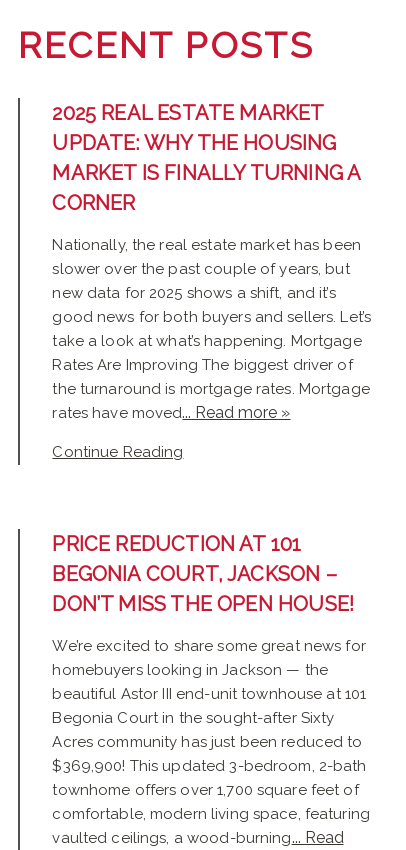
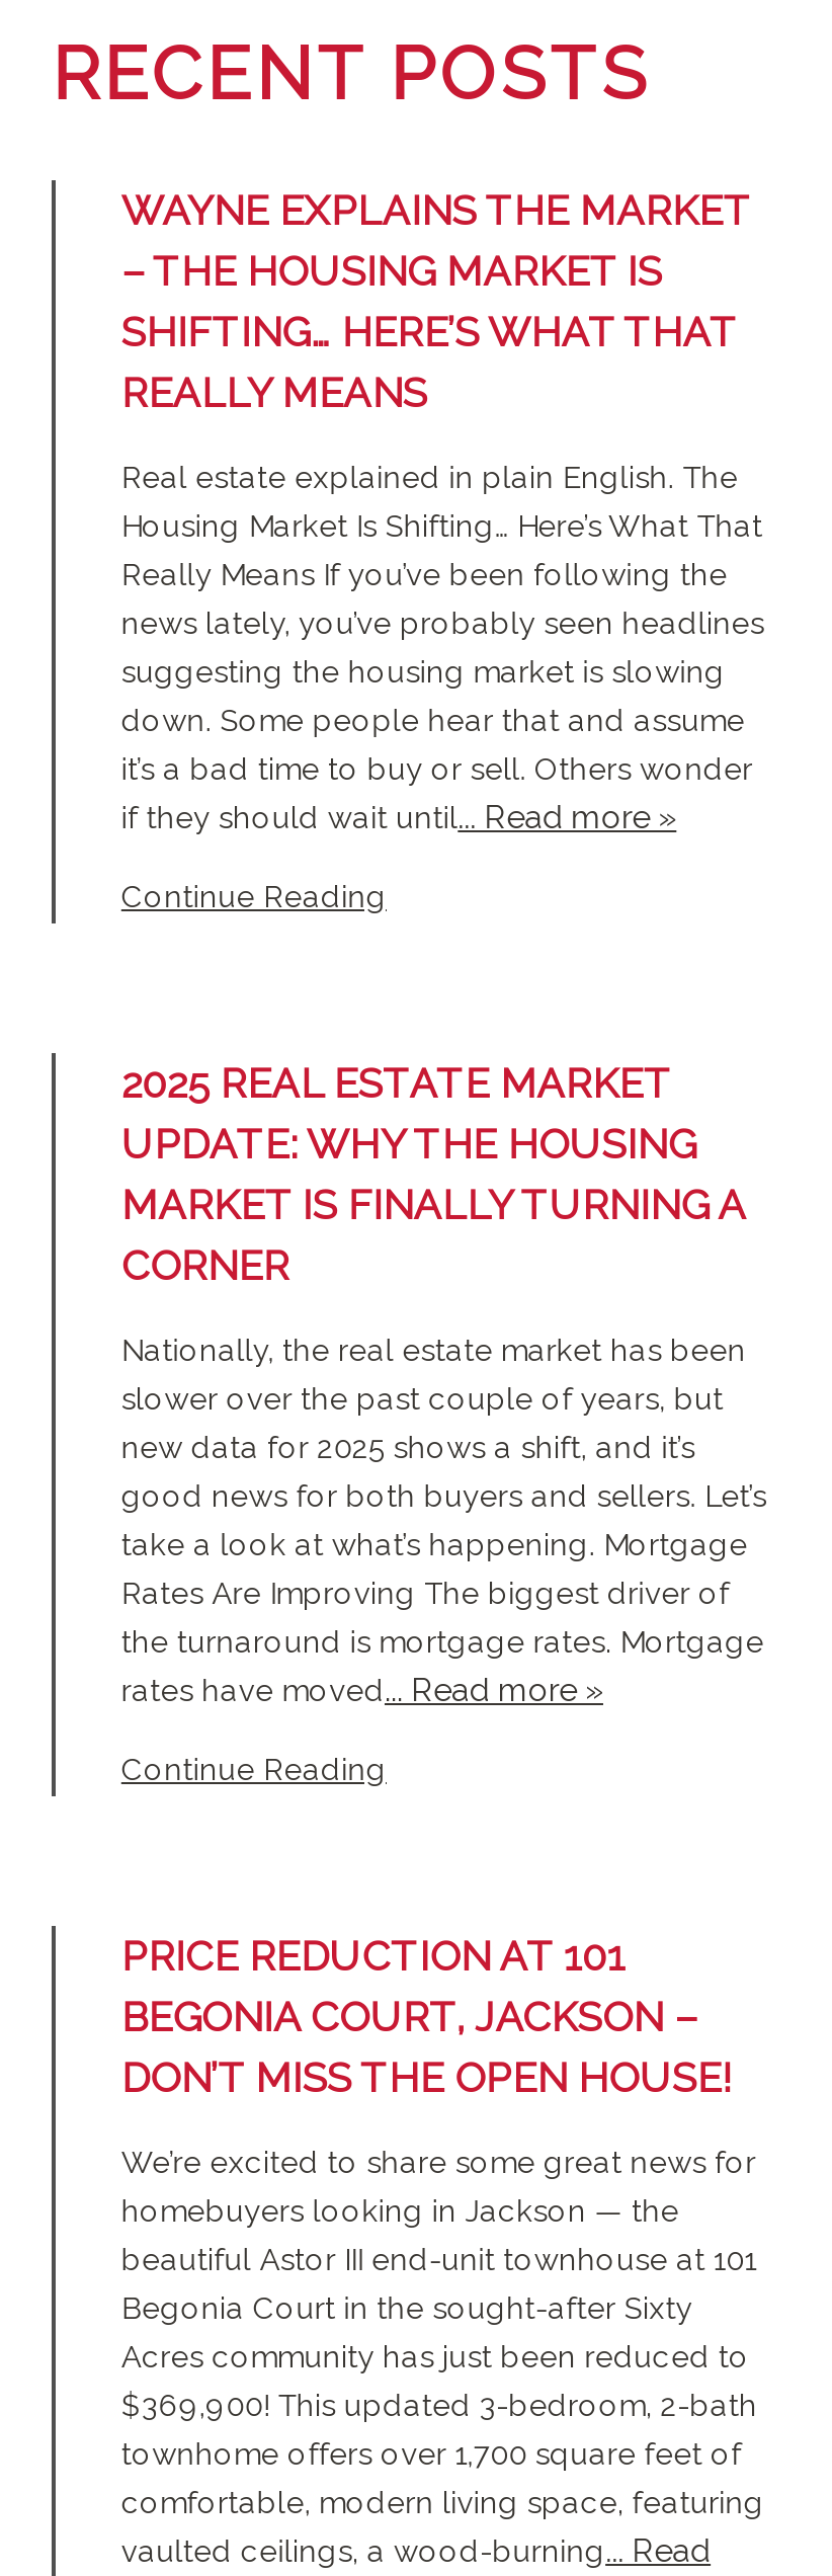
+ WAYNE EXPLAINS THE MARKET
+ – THE HOUSING MARKET IS
+ SHIFTING… HERE’S WHAT THAT
+ REALLY MEANS
+ Real estate explained in plain English. The
+ Housing Market Is Shifting… Here’s What That
+ Really Means If you’ve been following the
+ news lately, you’ve probably seen headlines
+ suggesting the housing market is slowing
+ down. Some people hear that and assume
+ it’s a bad time to buy or sell. Others wonder
+ if they should wait until... Read more »
+ Continue Reading
